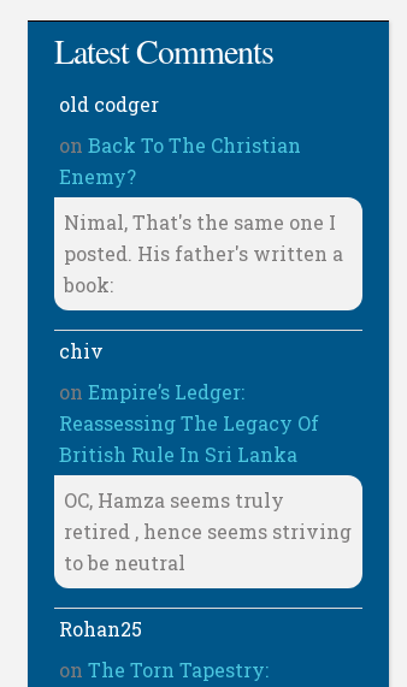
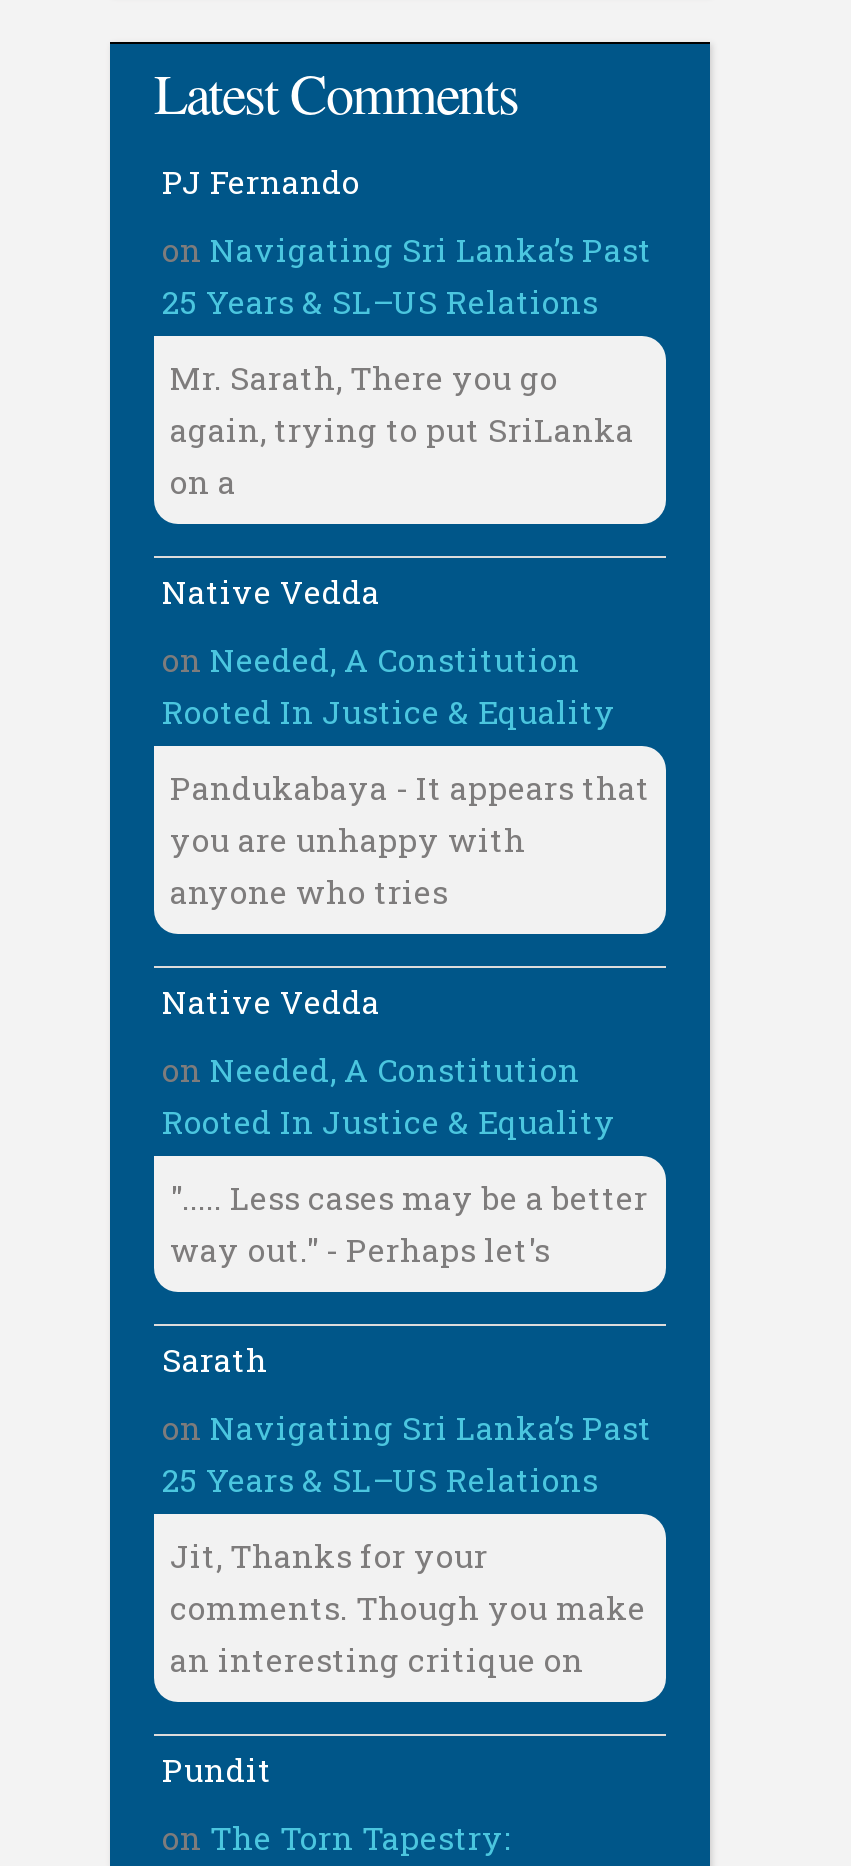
- old codger
- on Back To The Christian
- Enemy?
- Nimal, That's the same one I
- posted. His father's written a
- book:
- chiv
- on Empire’s Ledger:
- Reassessing The Legacy Of
- British Rule In Sri Lanka
- OC, Hamza seems truly
- retired , hence seems striving
- to be neutral
- Rohan25
+ PJ Fernando
+ on Navigating Sri Lanka’s Past
+ 25 Years & SL–US Relations
+ Mr. Sarath, There you go
+ again, trying to put SriLanka
+ on a
+ Native Vedda
+ on Needed, A Constitution
+ Rooted In Justice & Equality
+ Pandukabaya - It appears that
+ you are unhappy with
+ anyone who tries
+ Native Vedda
+ on Needed, A Constitution
+ Rooted In Justice & Equality
+ "..... Less cases may be a better
+ way out." - Perhaps let's
+ Sarath
+ on Navigating Sri Lanka’s Past
+ 25 Years & SL–US Relations
+ Jit, Thanks for your
+ comments. Though you make
+ an interesting critique on
+ Pundit
